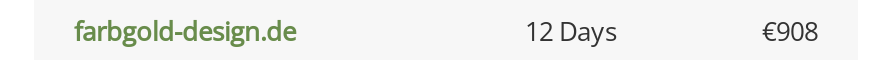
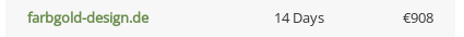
- 12 Days
+ 14 Days
